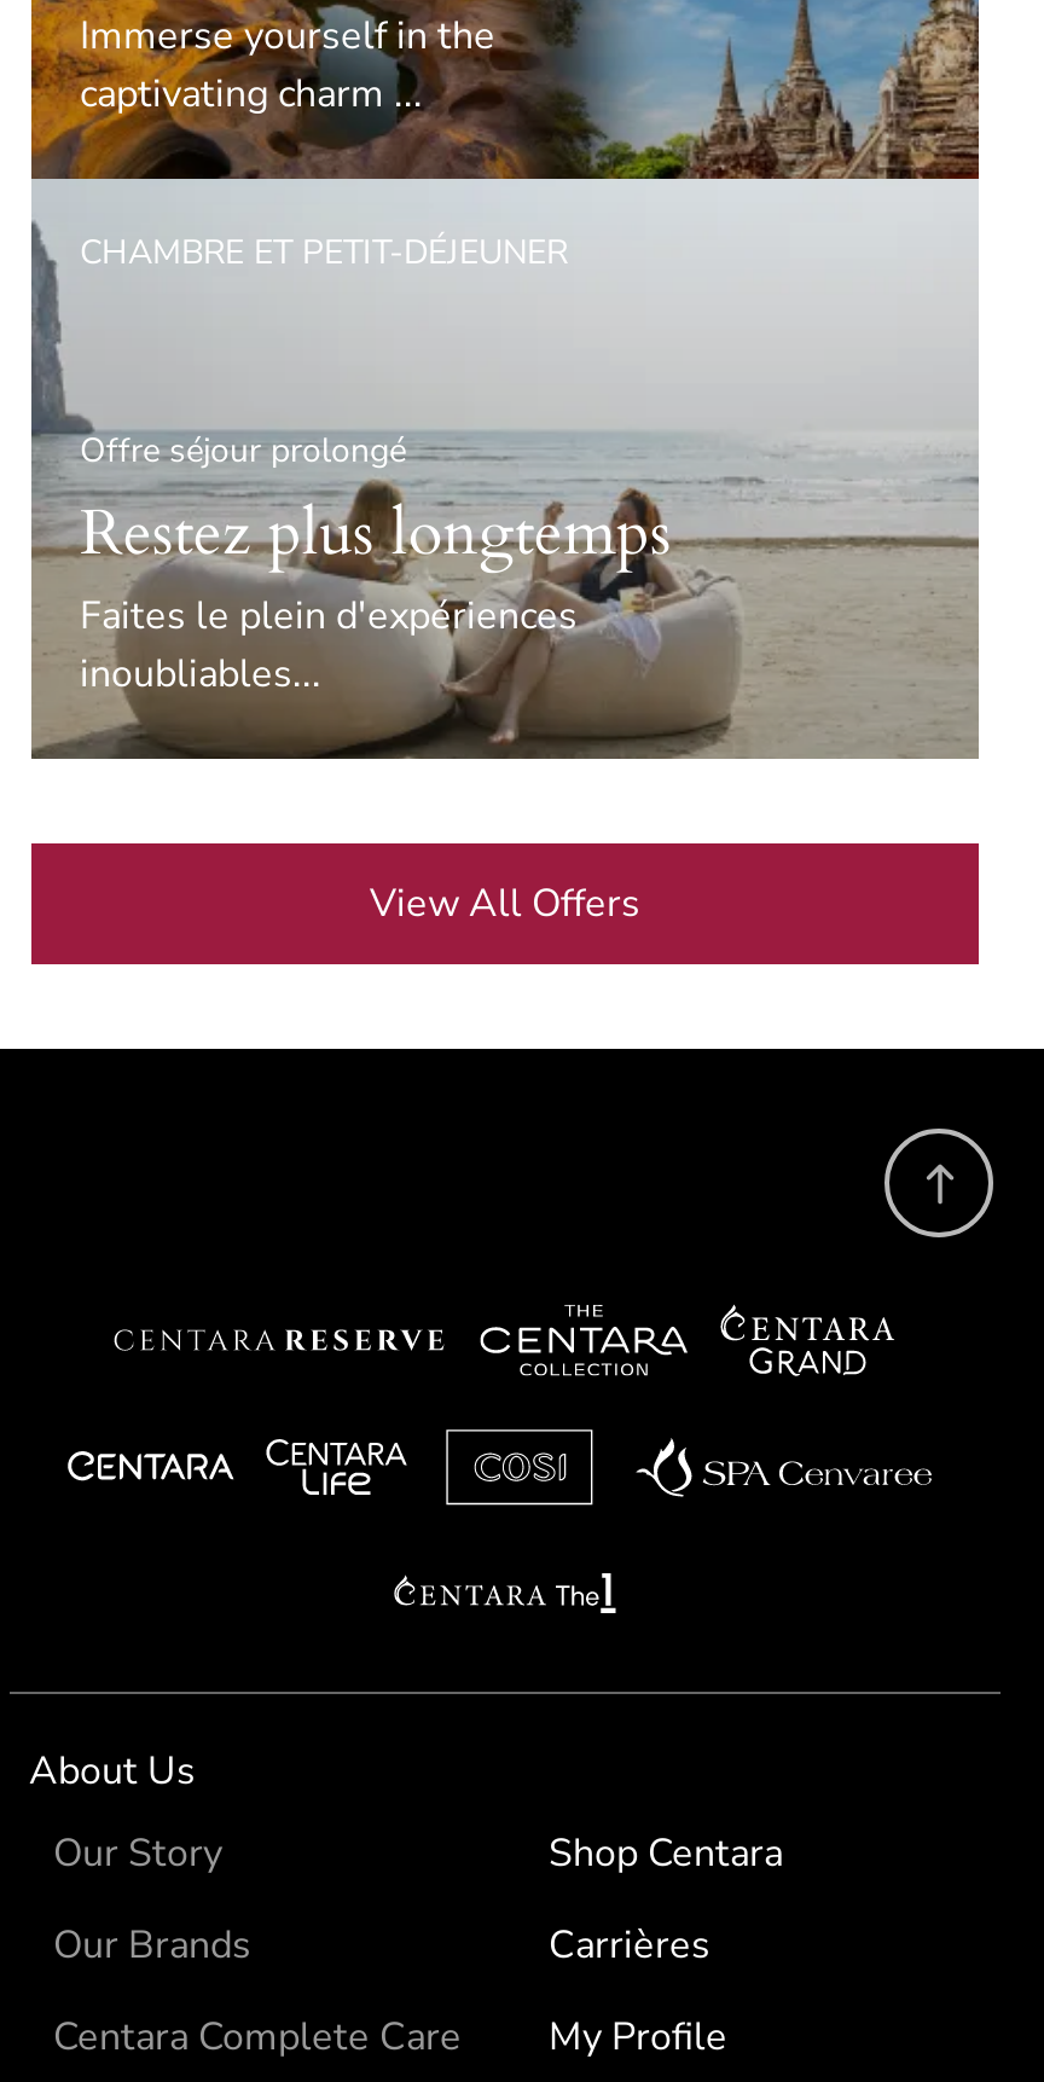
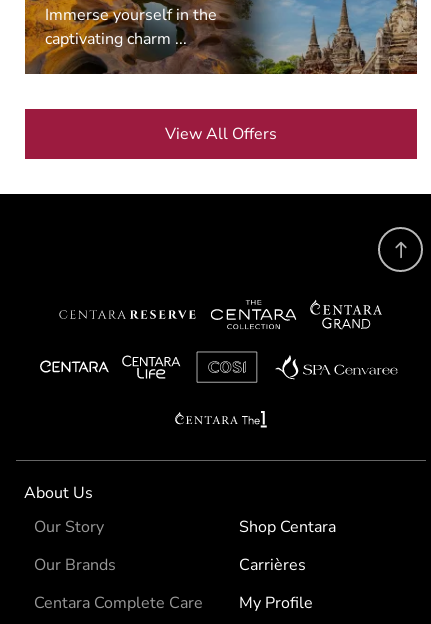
- [image]
- CHAMBRE ET PETIT-DÉJEUNER

- Offre séjour prolongé
- Restez plus longtemps
- Faites le plein d'expériences
- inoubliables...
